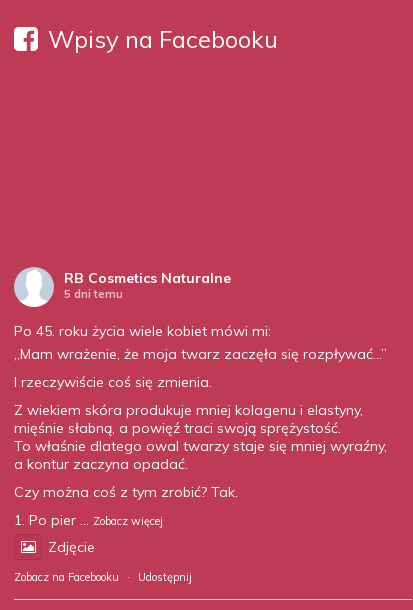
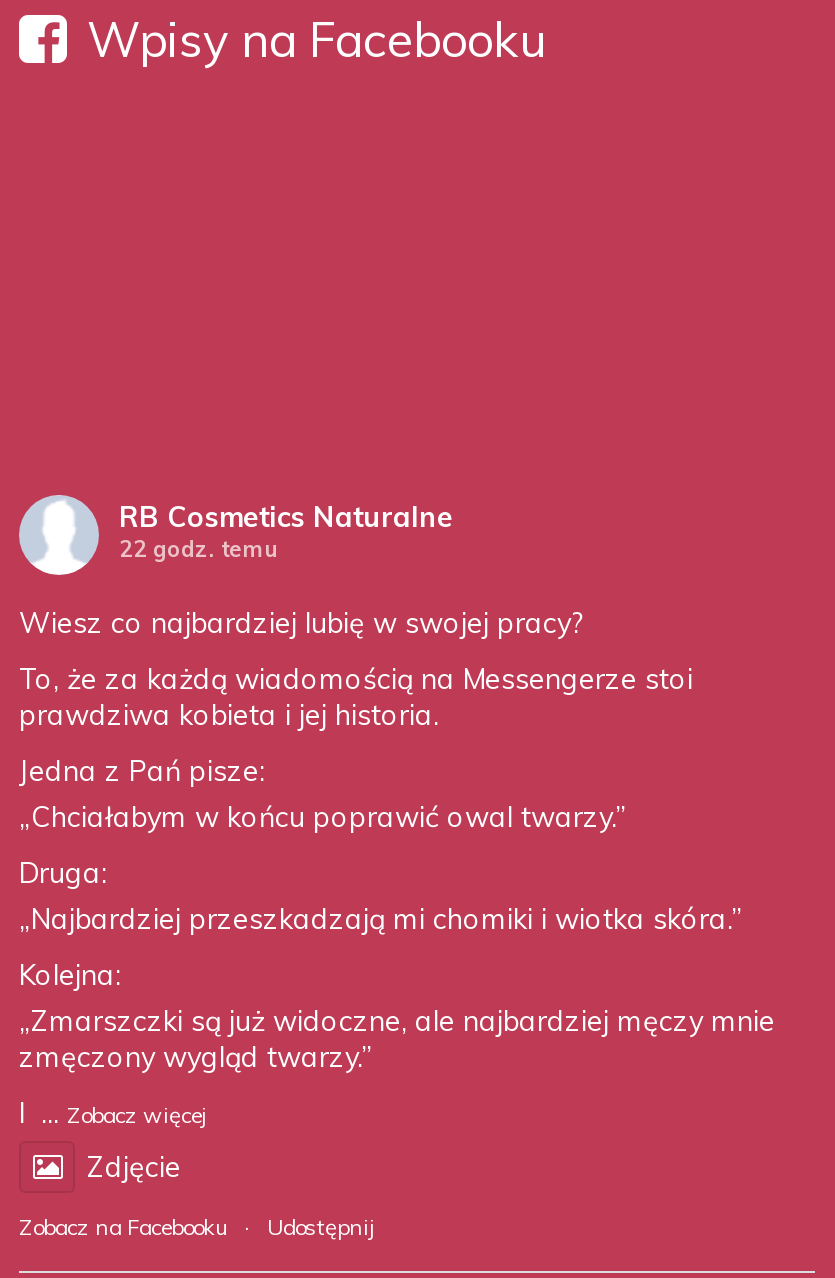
- 5 dni temu
- Po 45. roku życia wiele kobiet mówi mi:
- „Mam wrażenie, że moja twarz zaczęła się rozpływać…”
- I rzeczywiście coś się zmienia.
- Z wiekiem skóra produkuje mniej kolagenu i elastyny,
- mięśnie słabną, a powięź traci swoją sprężystość.
- To właśnie dlatego owal twarzy staje się mniej wyraźny,
- a kontur zaczyna opadać.
- Czy można coś z tym zrobić? Tak.
- 1. Po pier ... Zobacz więcej
+ 22 godz. temu
+ Wiesz co najbardziej lubię w swojej pracy?
+ To, że za każdą wiadomością na Messengerze stoi
+ prawdziwa kobieta i jej historia.
+ Jedna z Pań pisze:
+ „Chciałabym w końcu poprawić owal twarzy.”
+ Druga:
+ „Najbardziej przeszkadzają mi chomiki i wiotka skóra.”
+ Kolejna:
+ „Zmarszczki są już widoczne, ale najbardziej męczy mnie
+ zmęczony wygląd twarzy.”
+ I ... Zobacz więcej
